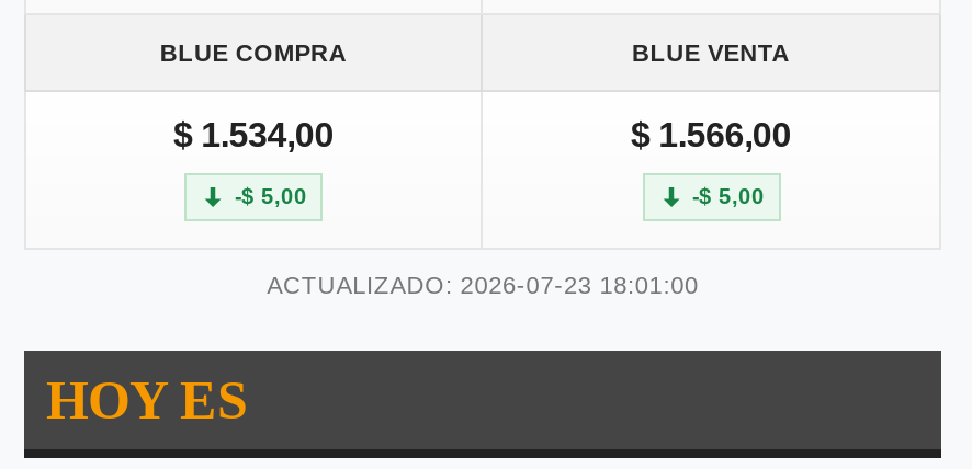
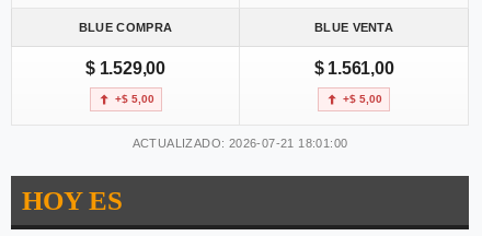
- $ 1.534,00
+ $ 1.529,00

- $ 1.566,00
+ $ 1.561,00

- -$ 5,00
+ +$ 5,00

- -$ 5,00
+ +$ 5,00

- ACTUALIZADO: 2026-07-23 18:01:00
+ ACTUALIZADO: 2026-07-21 18:01:00
